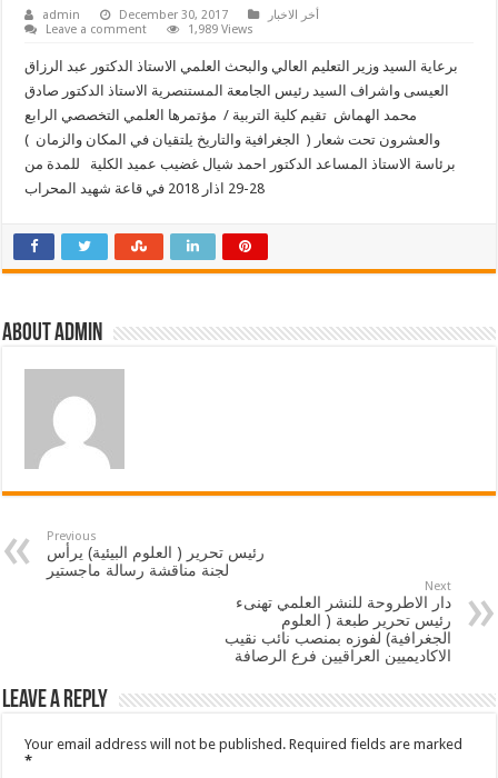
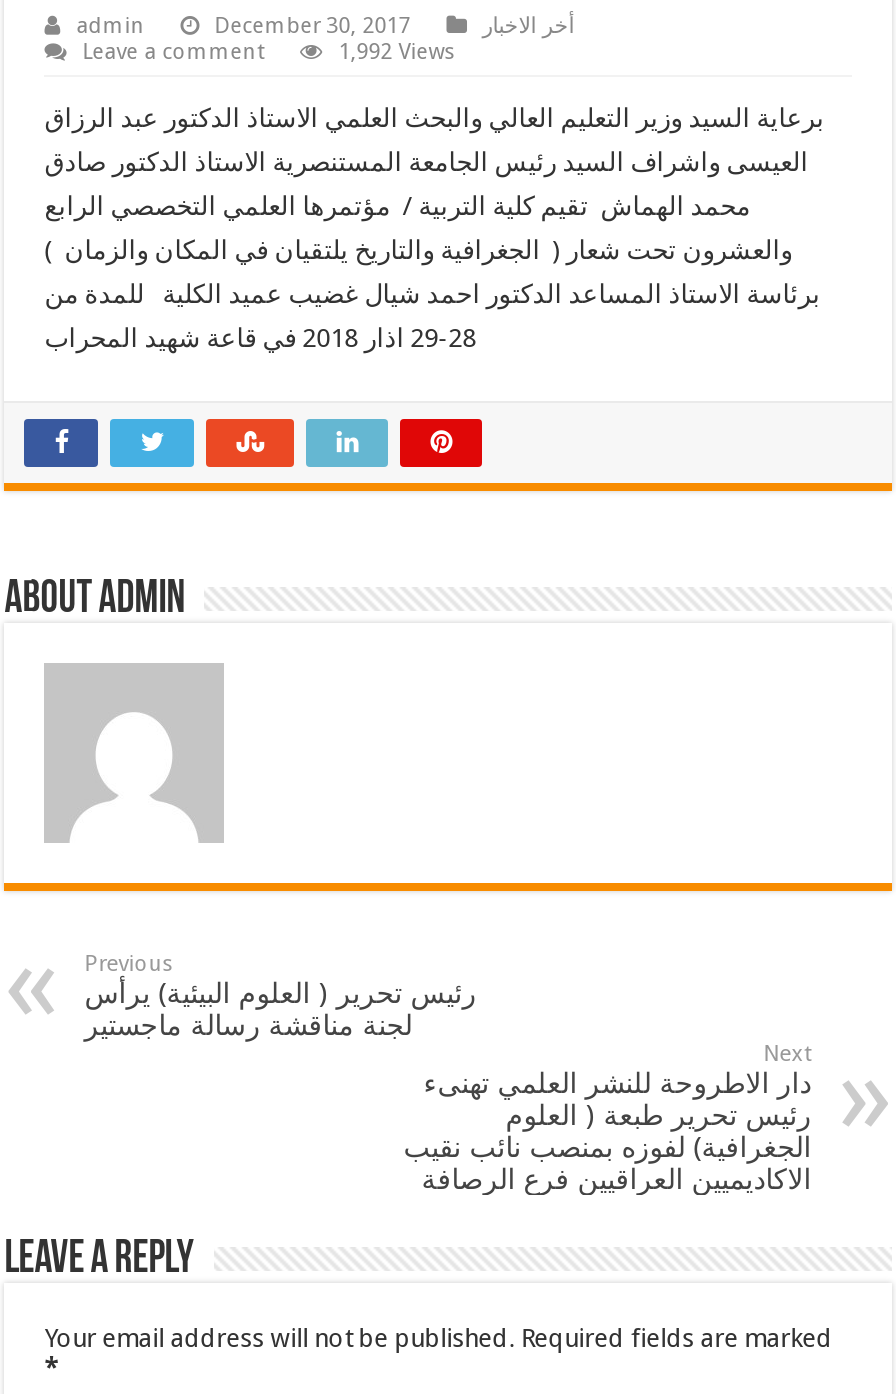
- 1,989 Views
+ 1,992 Views
